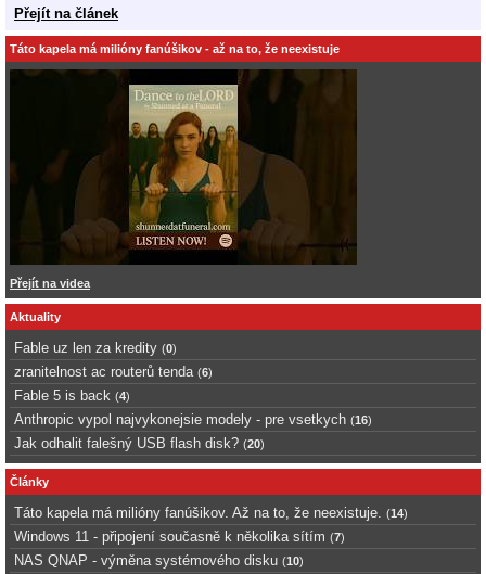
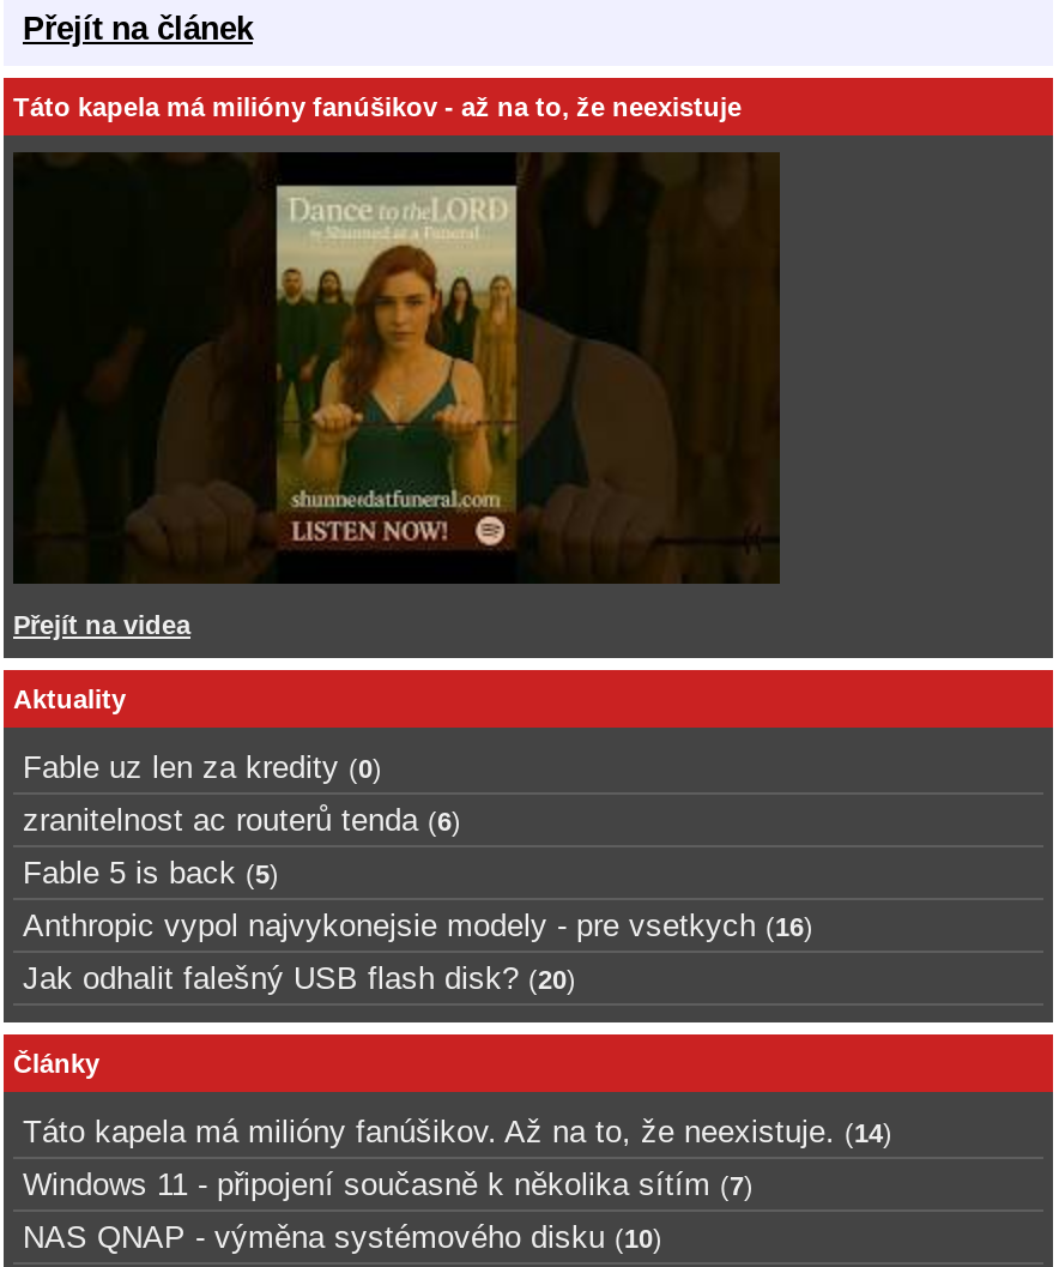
- Fable 5 is back (4)
+ Fable 5 is back (5)
